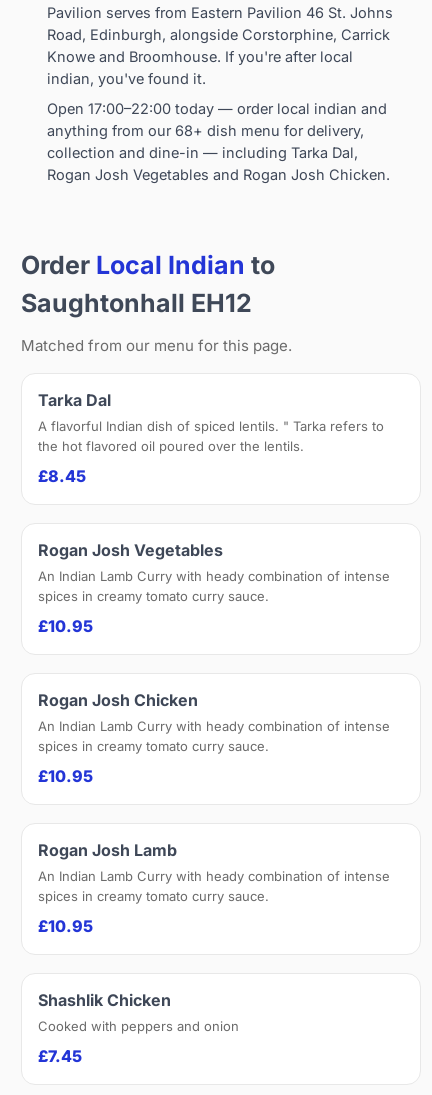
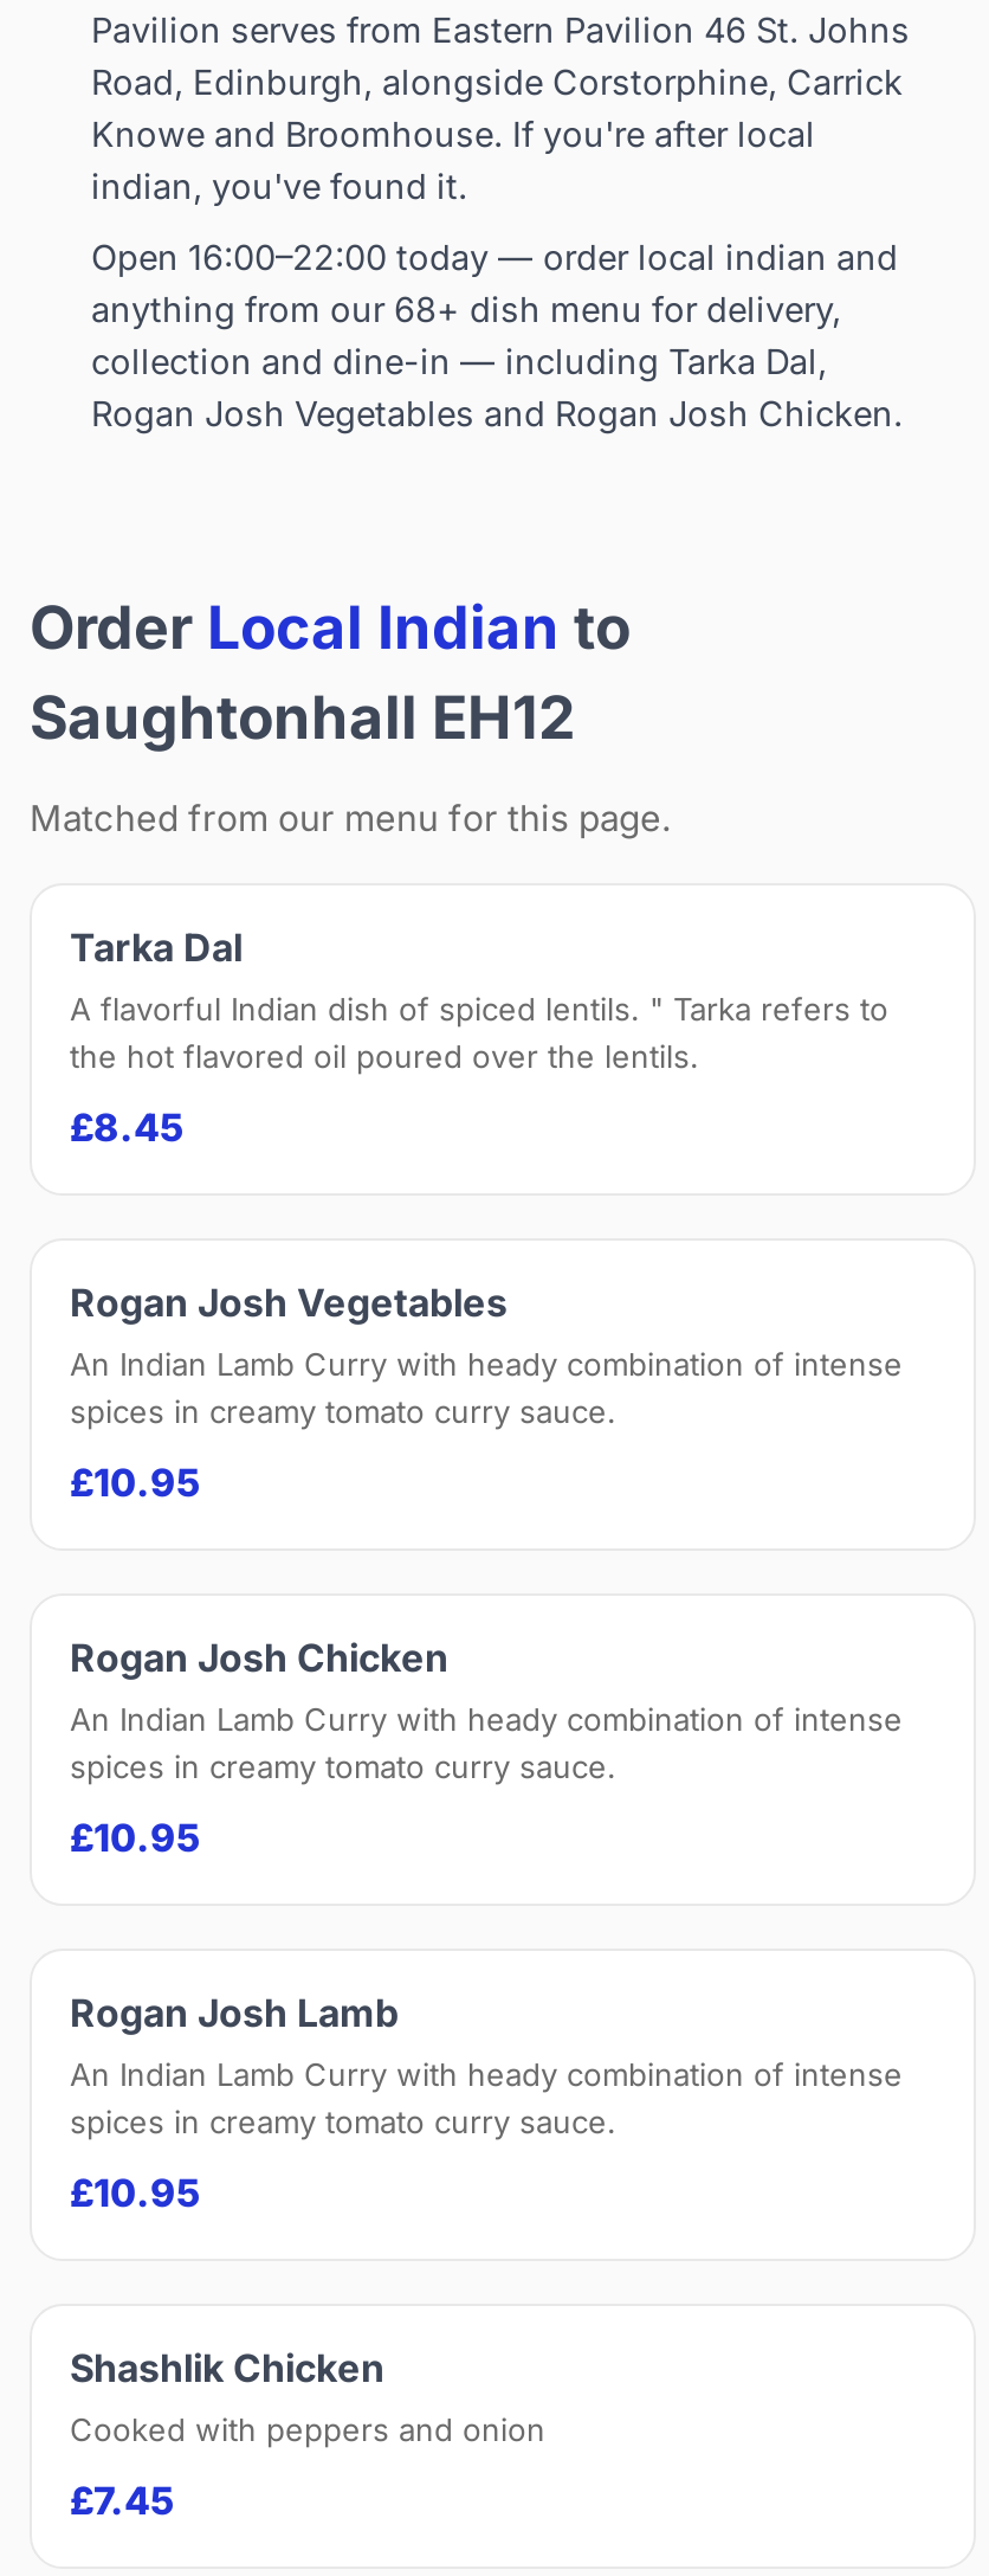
- Open 17:00–22:00 today — order local indian and
+ Open 16:00–22:00 today — order local indian and
